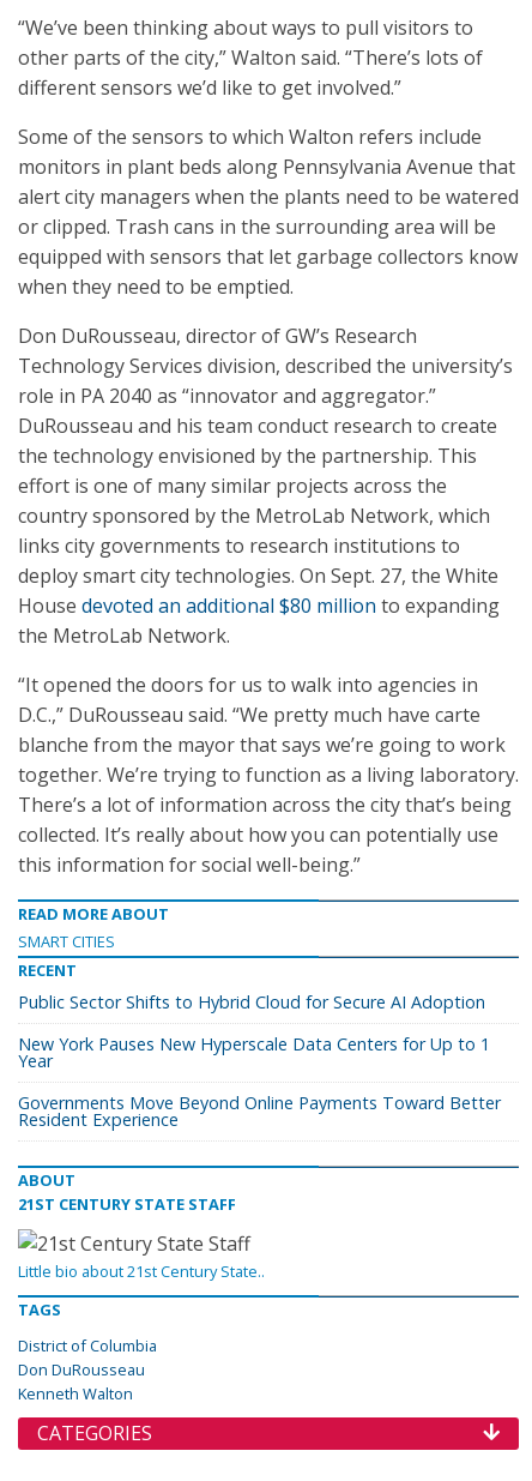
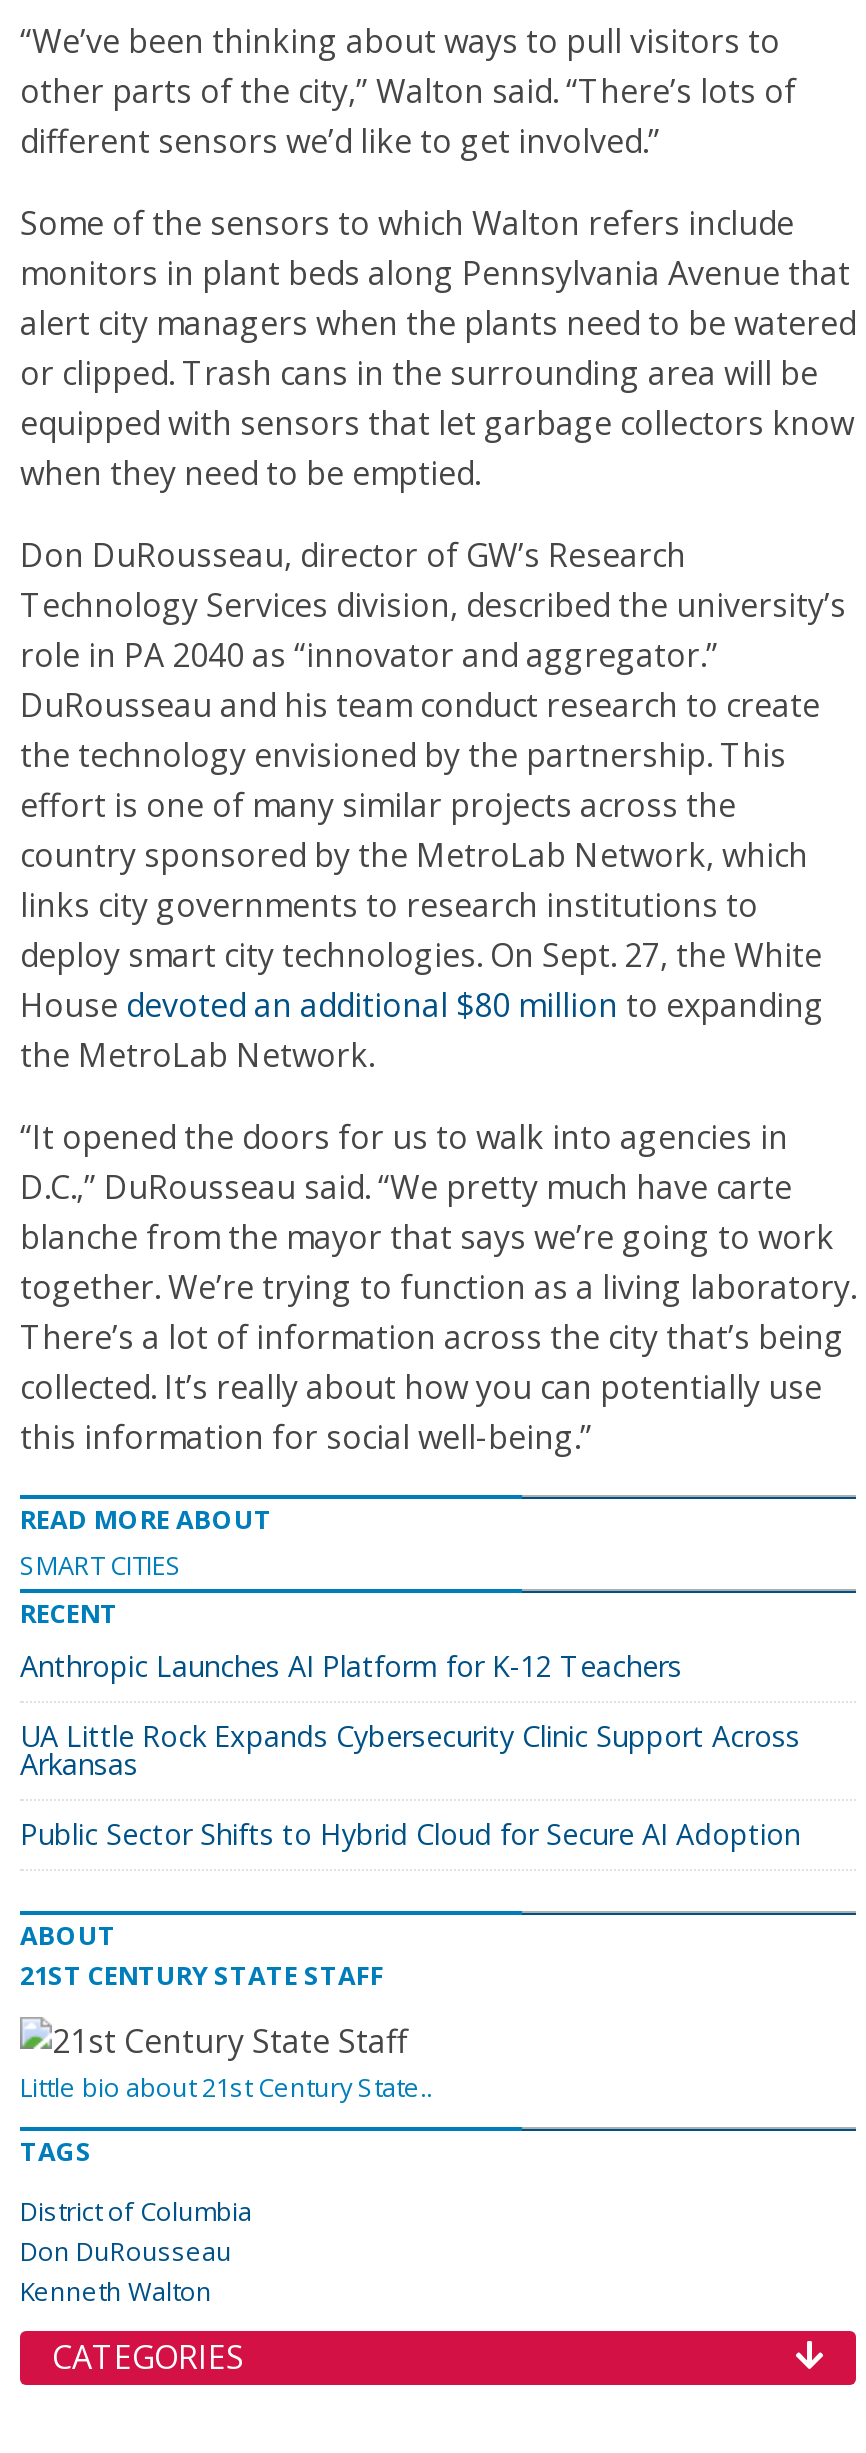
+ Anthropic Launches AI Platform for K-12 Teachers
+ UA Little Rock Expands Cybersecurity Clinic Support Across
+ Arkansas

moved down: Public Sector Shifts to Hybrid Cloud for Secure AI Adoption

- New York Pauses New Hyperscale Data Centers for Up to 1
- Year
- Governments Move Beyond Online Payments Toward Better
- Resident Experience
